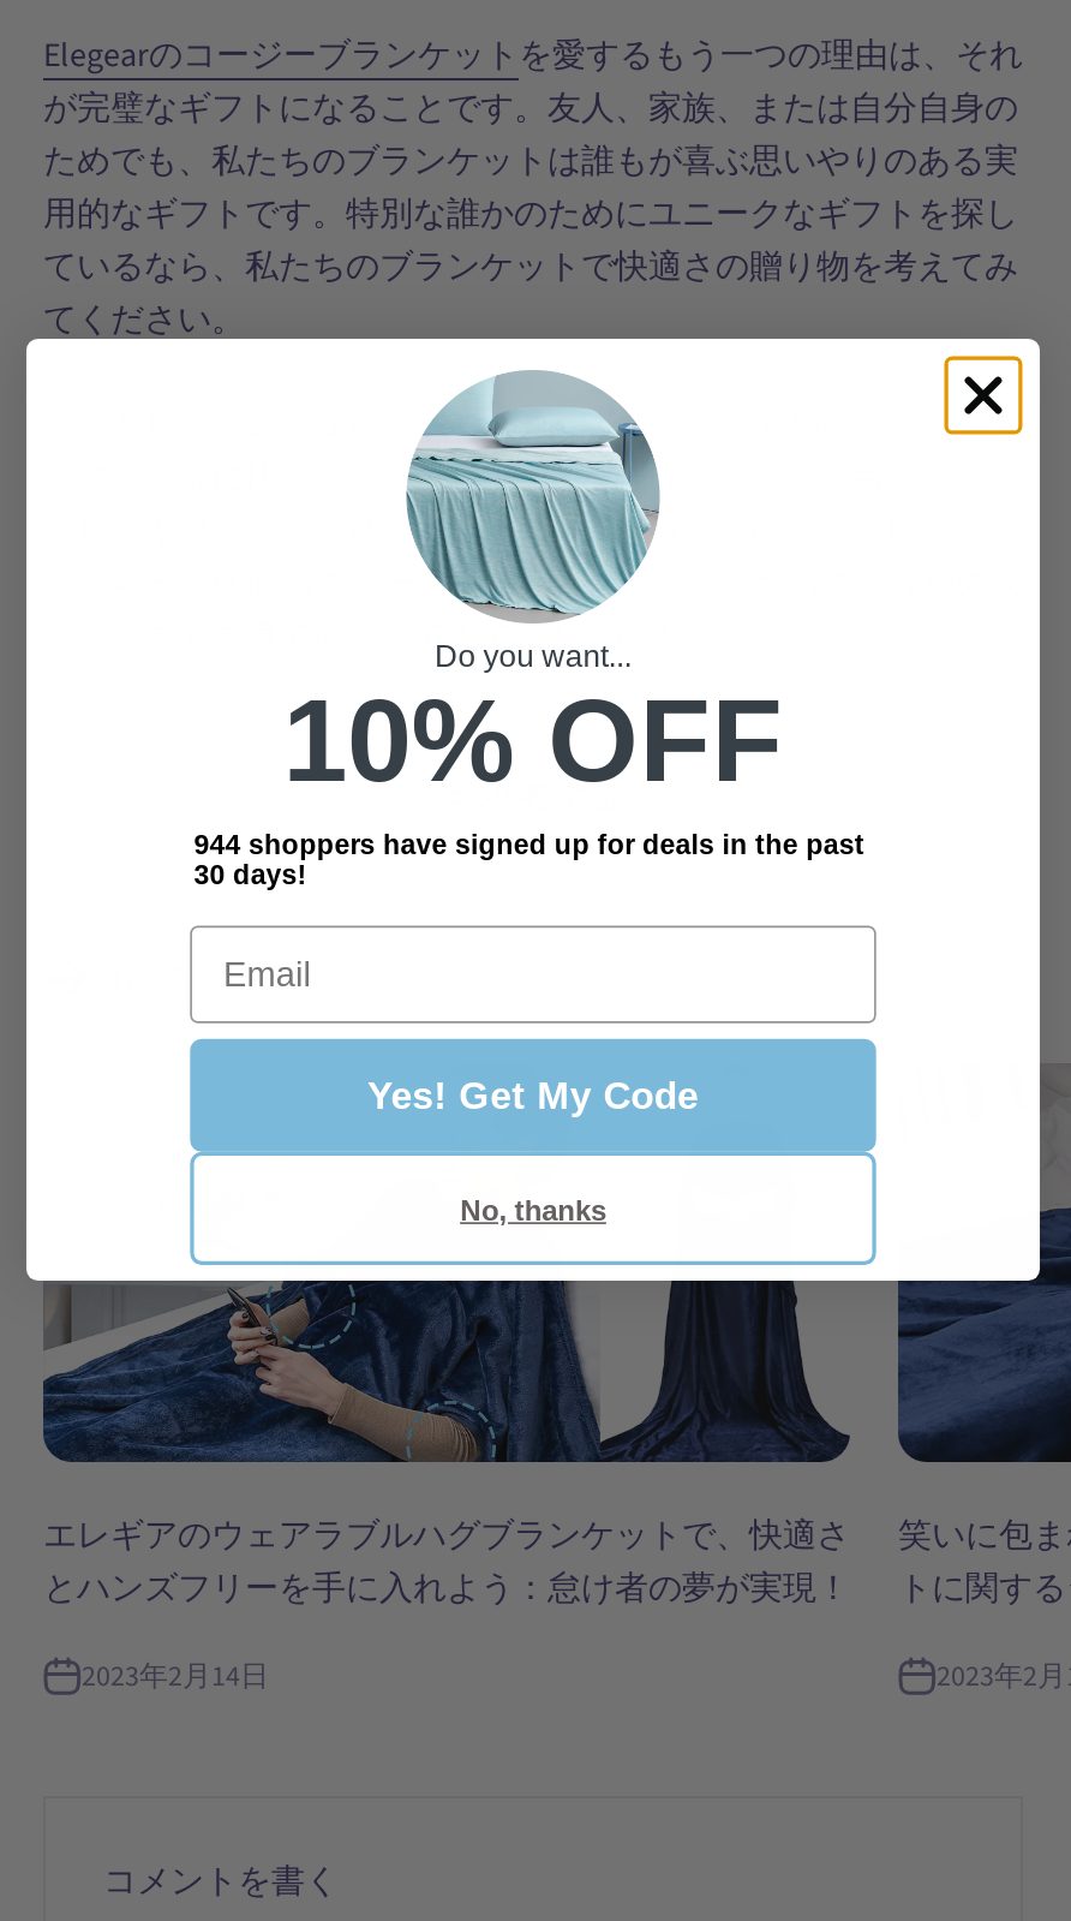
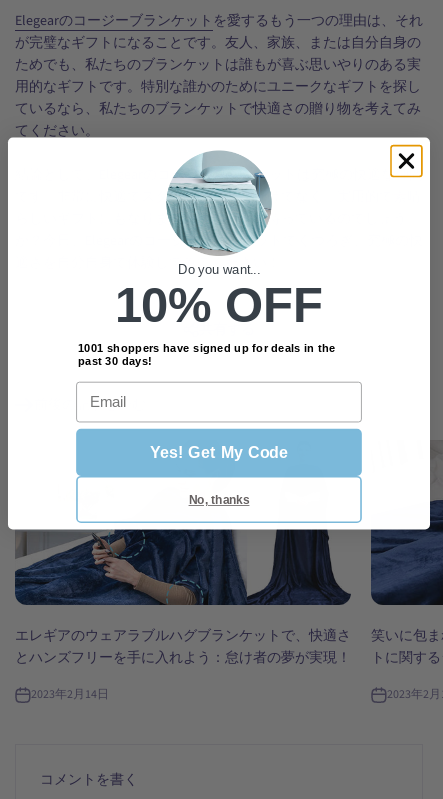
- 944 shoppers have signed up for deals in the past
- 30 days!
+ 1001 shoppers have signed up for deals in the
+ past 30 days!
